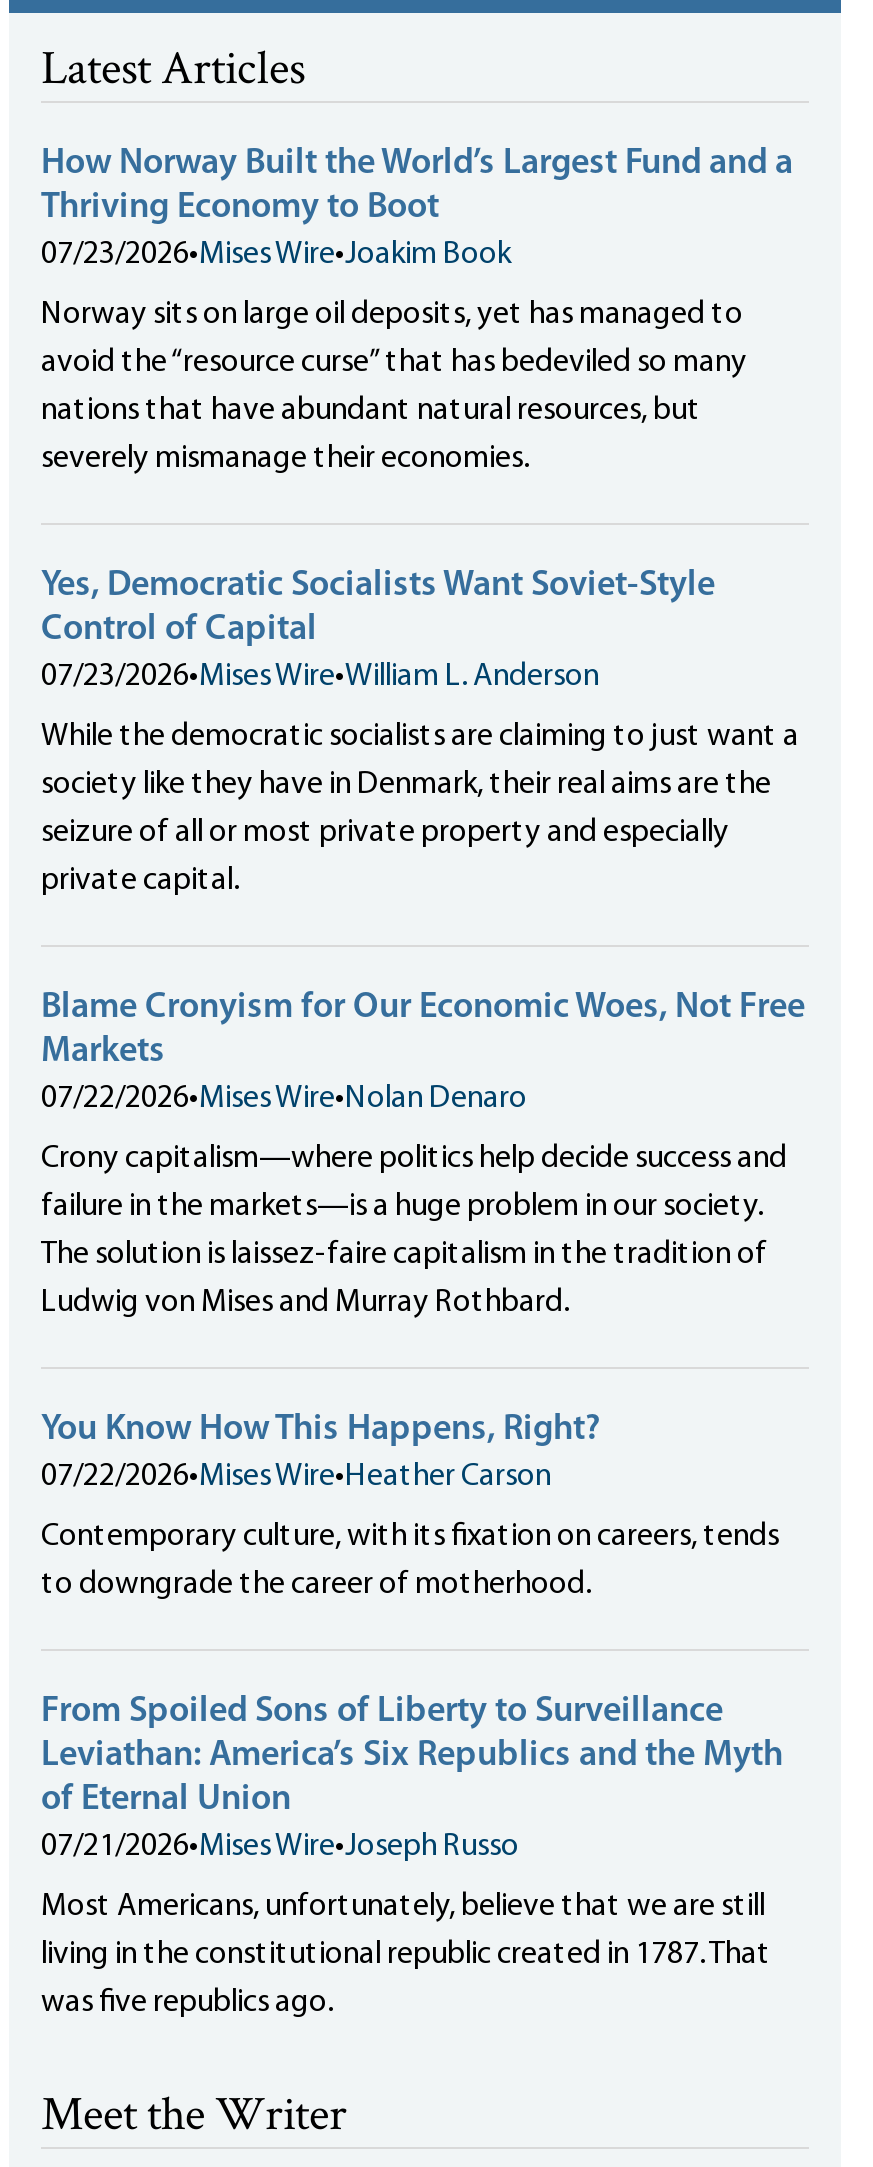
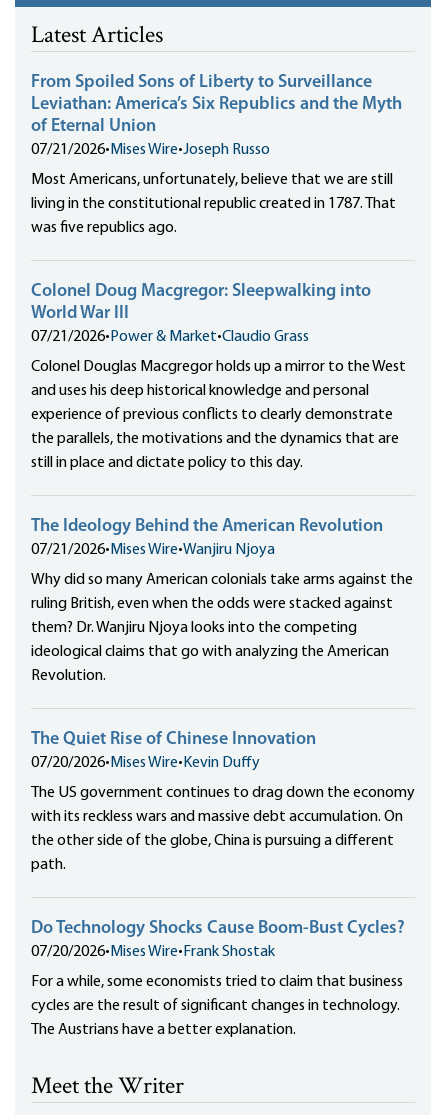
- How Norway Built the World’s Largest Fund and a
- Thriving Economy to Boot
- 07/23/2026•Mises Wire•Joakim Book
- Norway sits on large oil deposits, yet has managed to
- avoid the “resource curse” that has bedeviled so many
- nations that have abundant natural resources, but
- severely mismanage their economies.
- Yes, Democratic Socialists Want Soviet-Style
- Control of Capital
- 07/23/2026•Mises Wire•William L. Anderson
- While the democratic socialists are claiming to just want a
- society like they have in Denmark, their real aims are the
- seizure of all or most private property and especially
- private capital.
- Blame Cronyism for Our Economic Woes, Not Free
- Markets
- 07/22/2026•Mises Wire•Nolan Denaro
- Crony capitalism—where politics help decide success and
- failure in the markets—is a huge problem in our society.
- The solution is laissez-faire capitalism in the tradition of
- Ludwig von Mises and Murray Rothbard.
- You Know How This Happens, Right?
- 07/22/2026•Mises Wire•Heather Carson
- Contemporary culture, with its fixation on careers, tends
- to downgrade the career of motherhood.

moved up: From Spoiled Sons of Liberty to Surveillance | Leviathan: America’s Six Republics and the Myth | of Eternal Union | 07/21/2026•Mises Wire•Joseph Russo | Most Americans, unfortunately, believe that we are still | living in the constitutional republic created in 1787. That | was five republics ago.

+ Colonel Doug Macgregor: Sleepwalking into
+ World War III
+ 07/21/2026• Power & Market•Claudio Grass
+ Colonel Douglas Macgregor holds up a mirror to the West
+ and uses his deep historical knowledge and personal
+ experience of previous conflicts to clearly demonstrate
+ the parallels, the motivations and the dynamics that are
+ still in place and dictate policy to this day.
+ The Ideology Behind the American Revolution
+ 07/21/2026• Mises Wire•Wanjiru Njoya
+ Why did so many American colonials take arms against the
+ ruling British, even when the odds were stacked against
+ them? Dr. Wanjiru Njoya looks into the competing
+ ideological claims that go with analyzing the American
+ Revolution.
+ The Quiet Rise of Chinese Innovation
+ 07/20/2026• Mises Wire• Kevin Duffy
+ The US government continues to drag down the economy
+ with its reckless wars and massive debt accumulation. On
+ the other side of the globe, China is pursuing a different
+ path.
+ Do Technology Shocks Cause Boom-Bust Cycles?
+ 07/20/2026• Mises Wire• Frank Shostak
+ For a while, some economists tried to claim that business
+ cycles are the result of significant changes in technology.
+ The Austrians have a better explanation.
